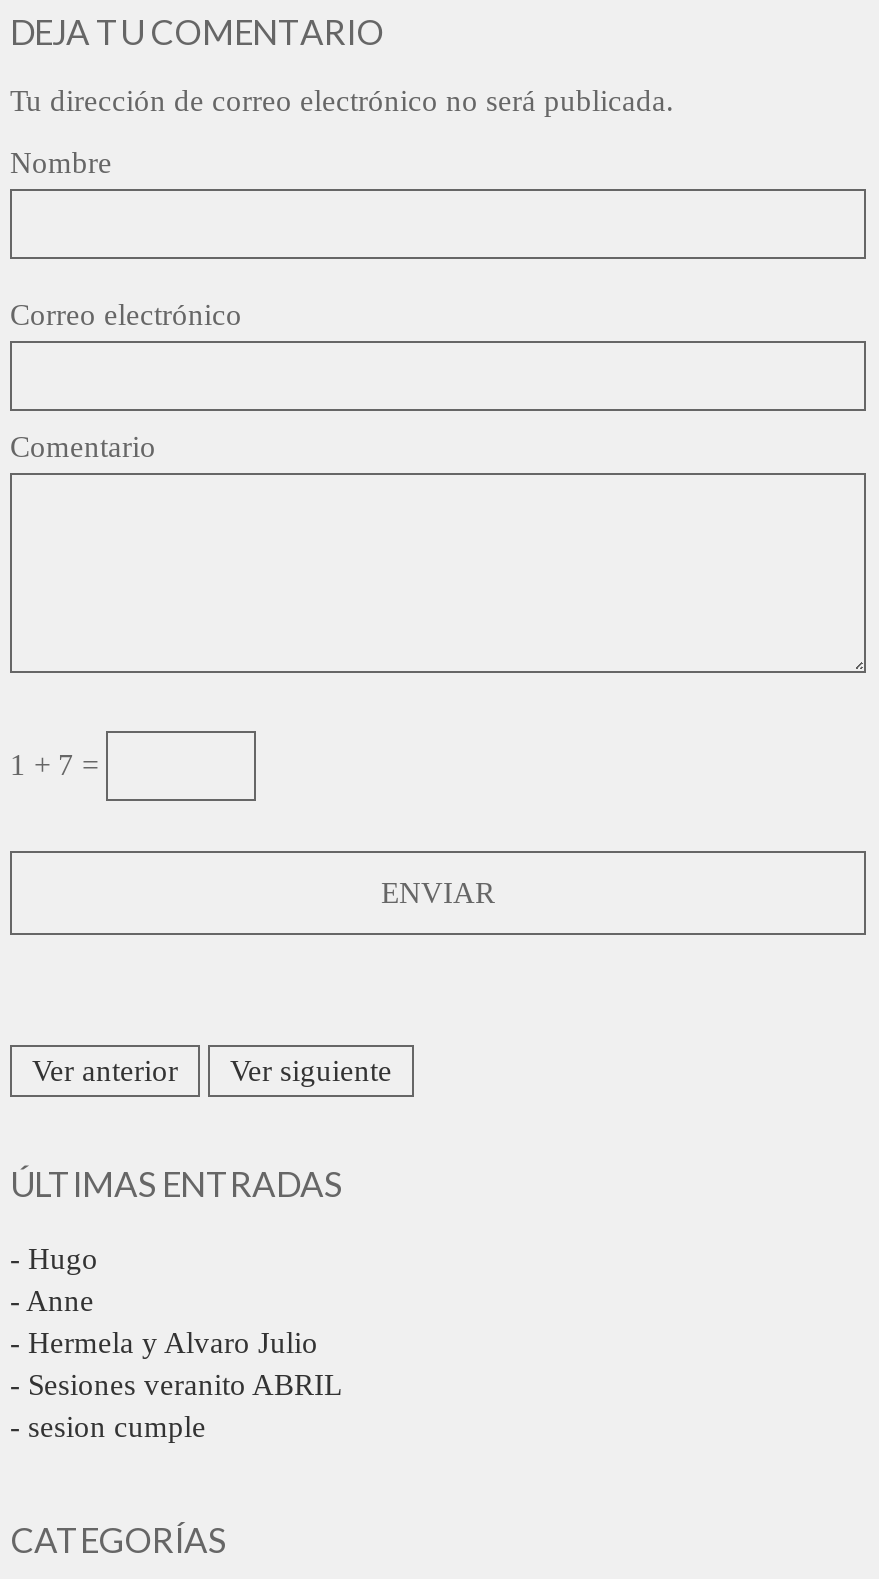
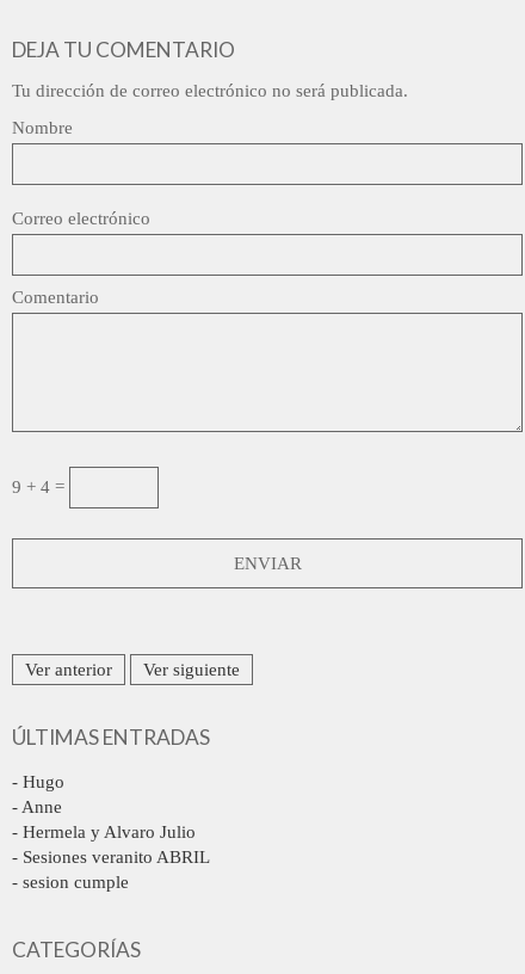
- 1 + 7 =
+ 9 + 4 =
